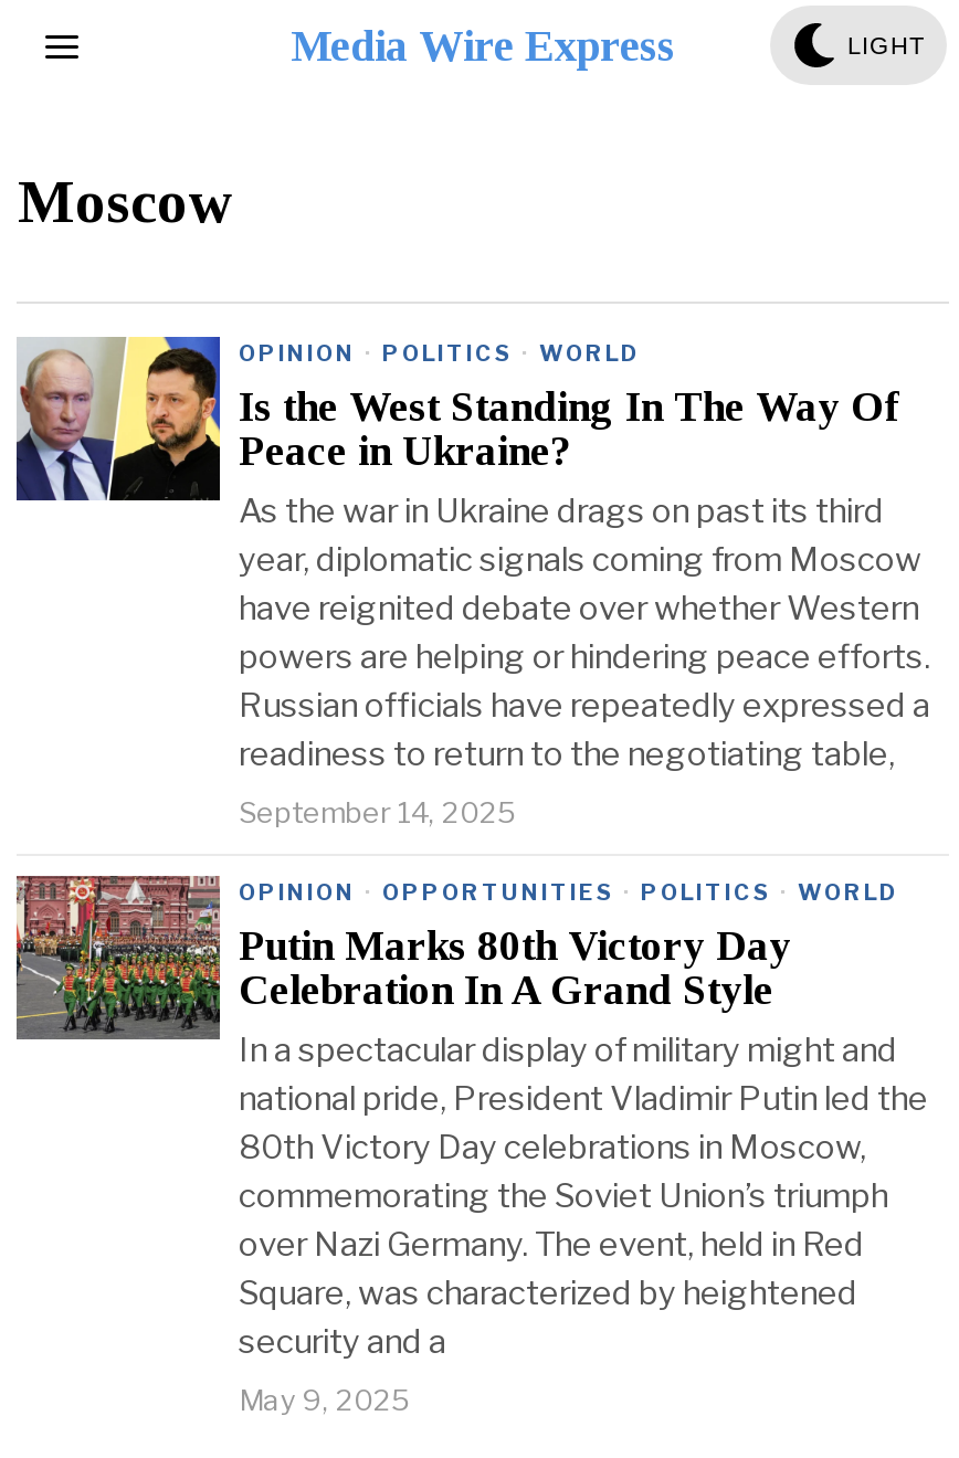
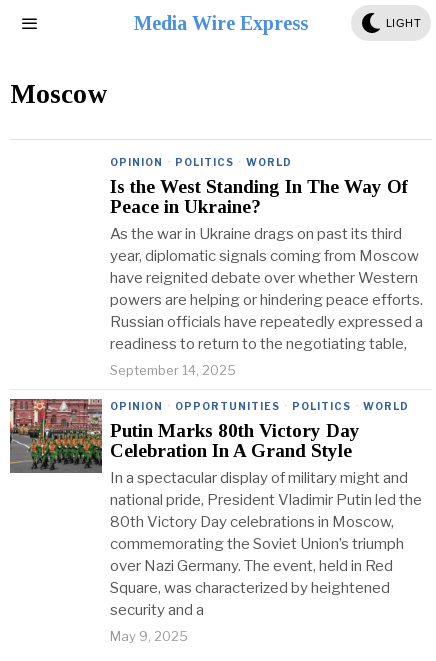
- [image]
